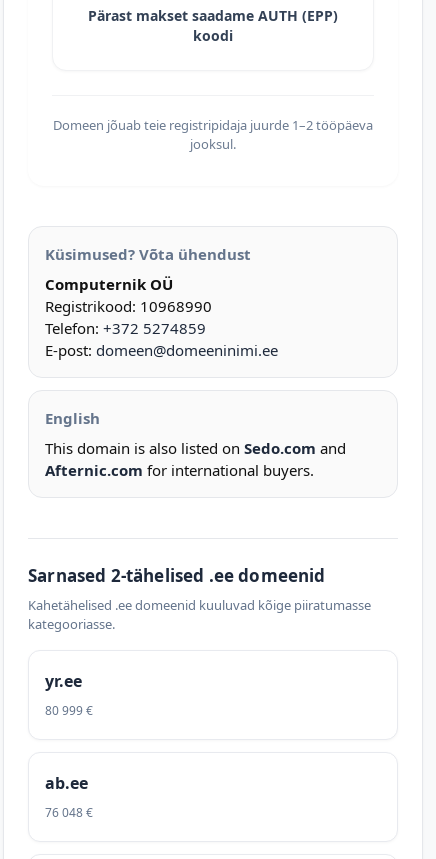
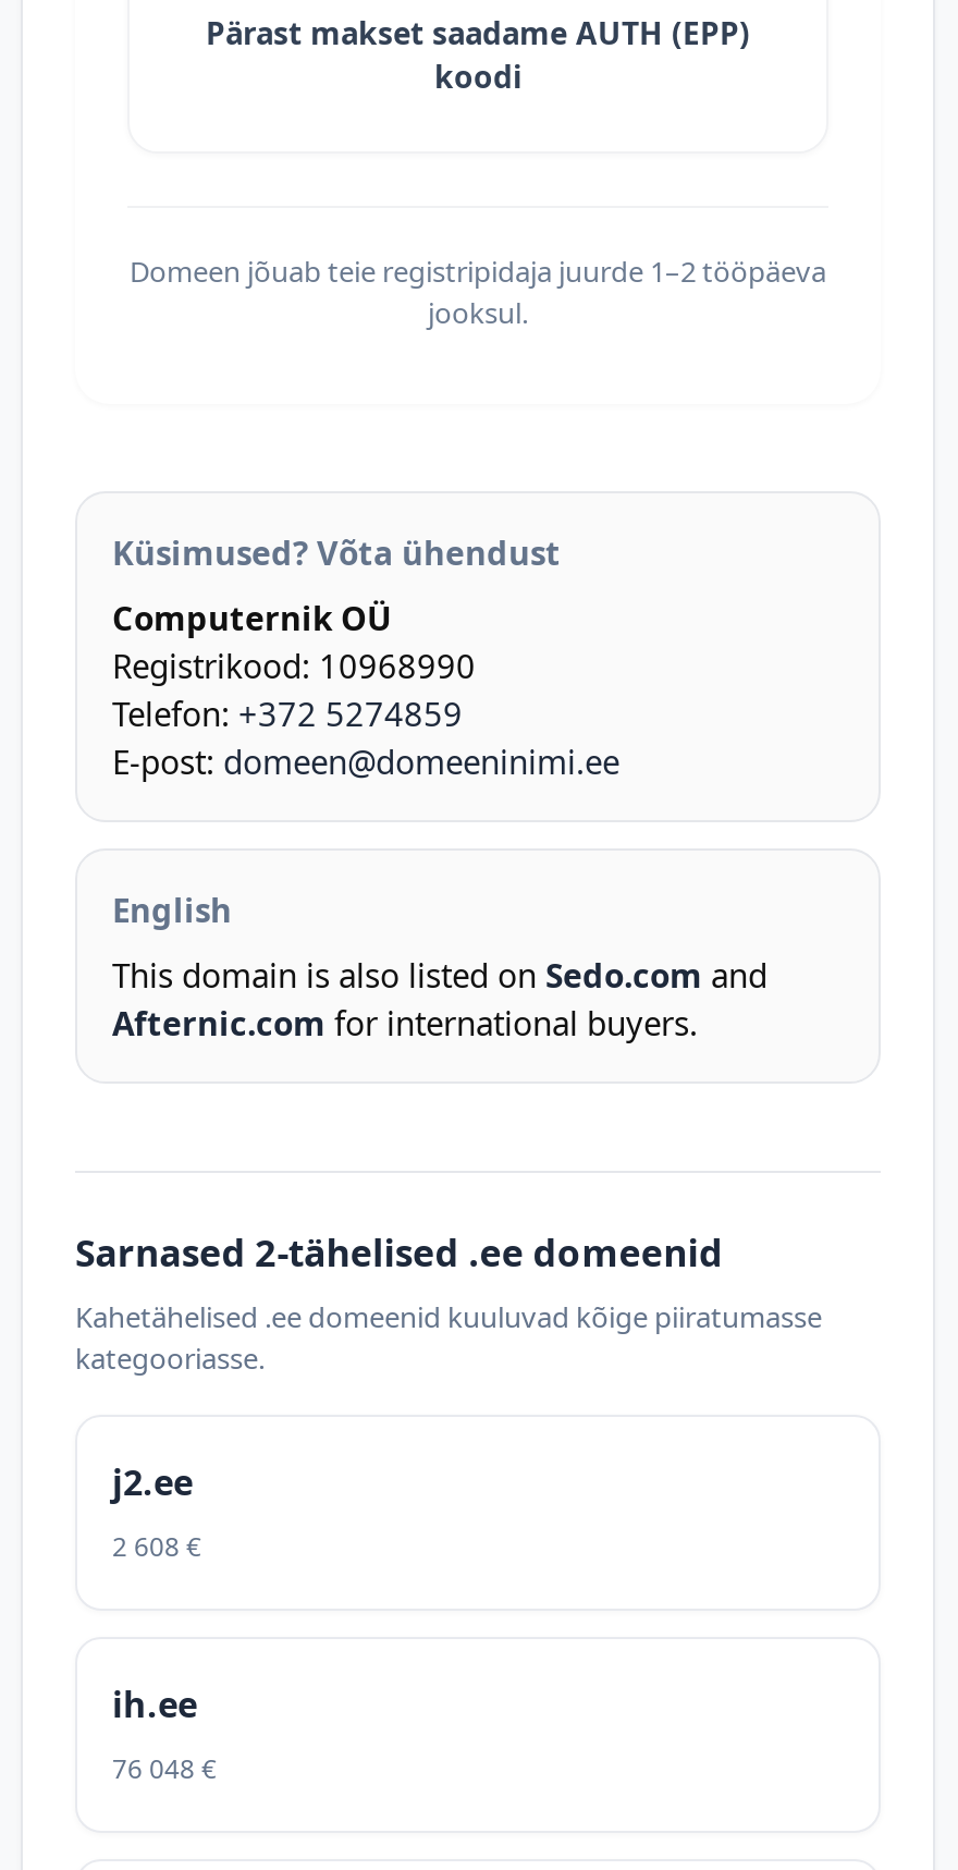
- yr.ee
+ j2.ee

- 80 999 €
+ 2 608 €

- ab.ee
+ ih.ee
